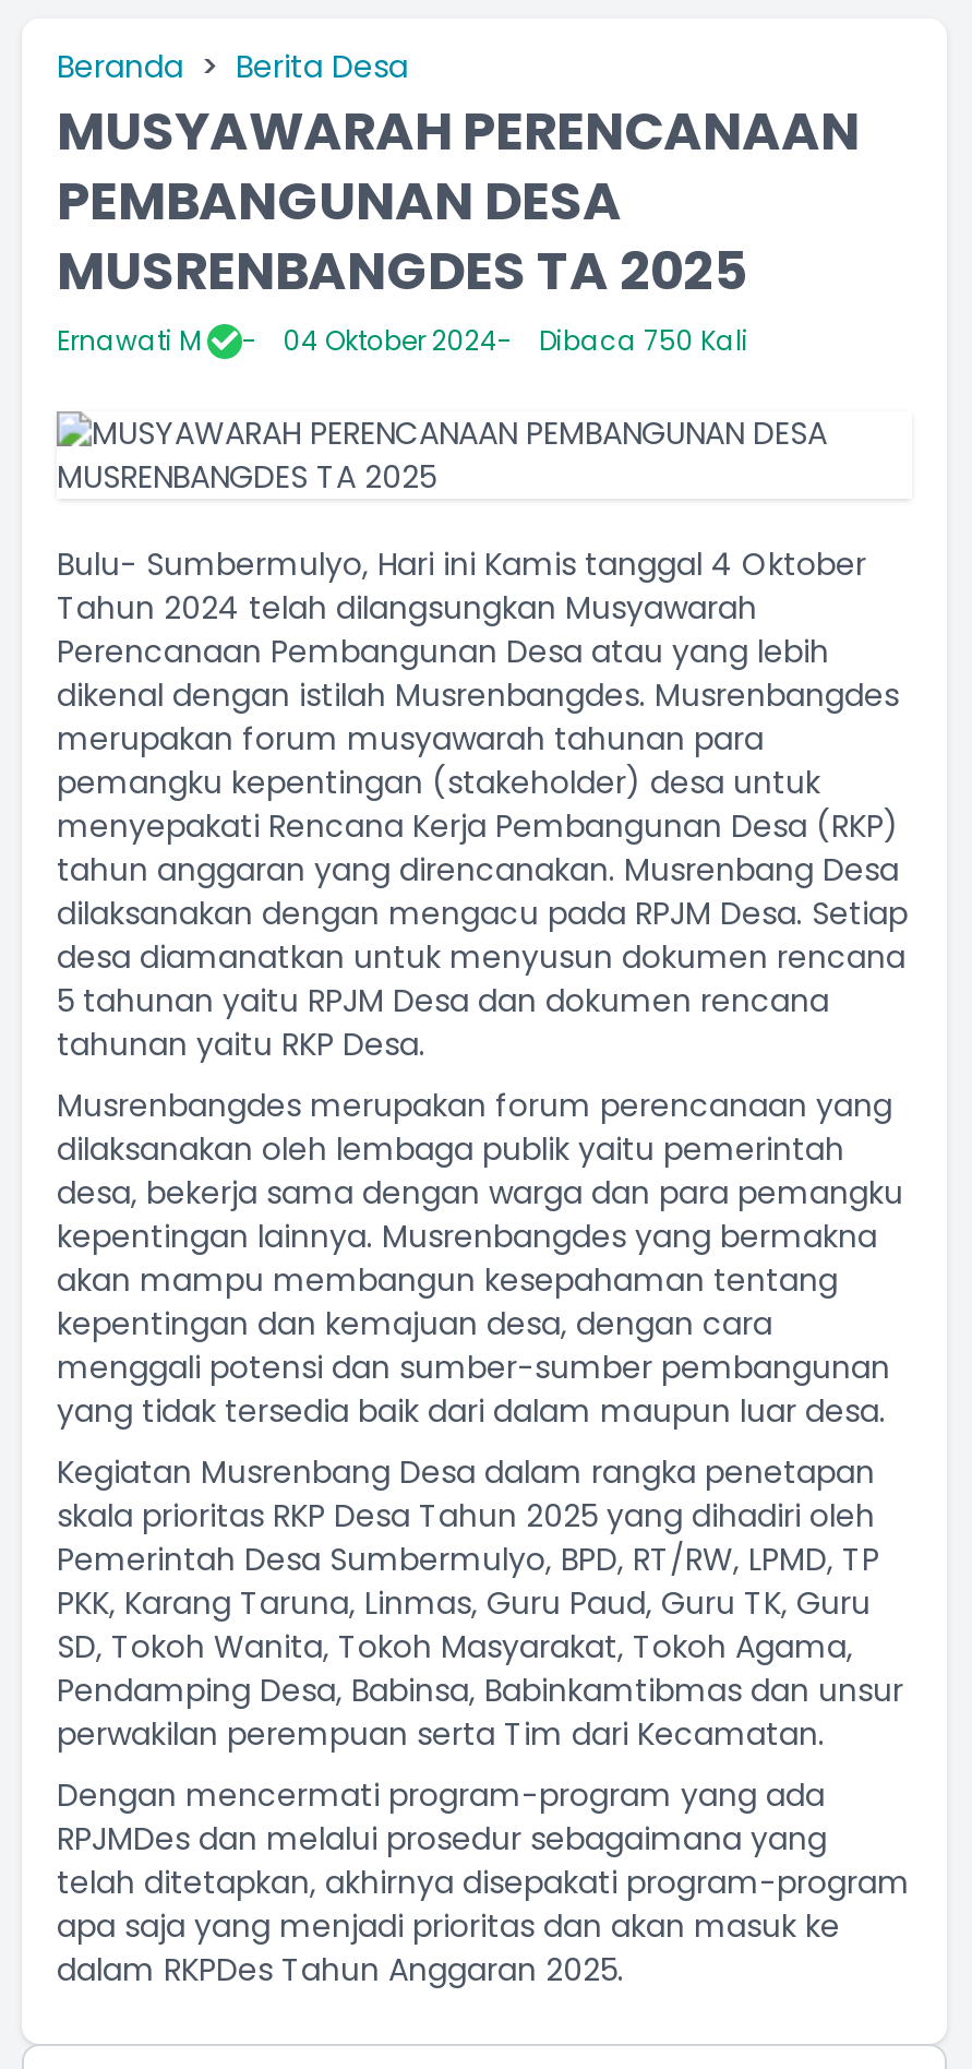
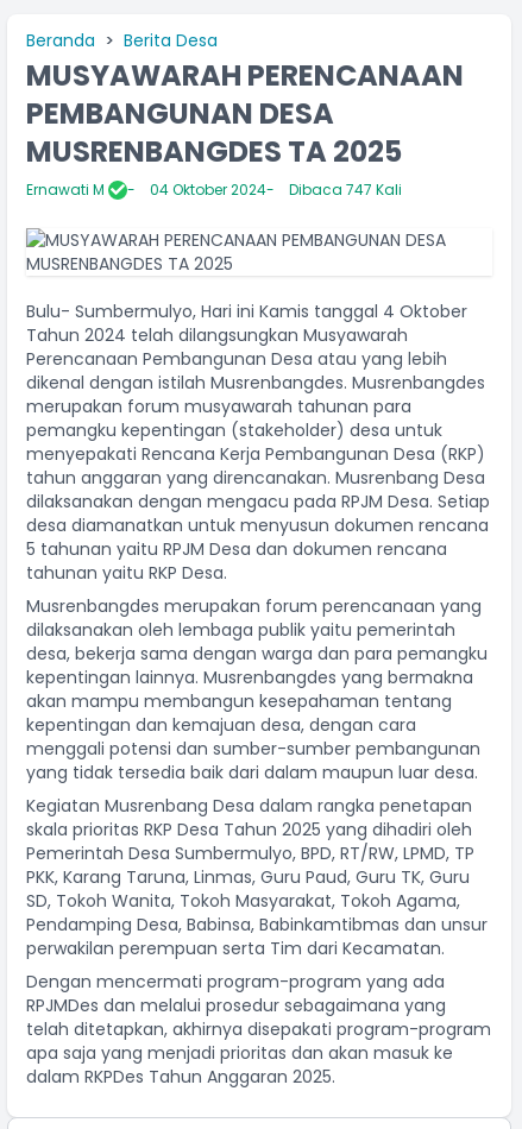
- 04 Oktober 2024 Dibaca 750 Kali
+ 04 Oktober 2024 Dibaca 747 Kali
